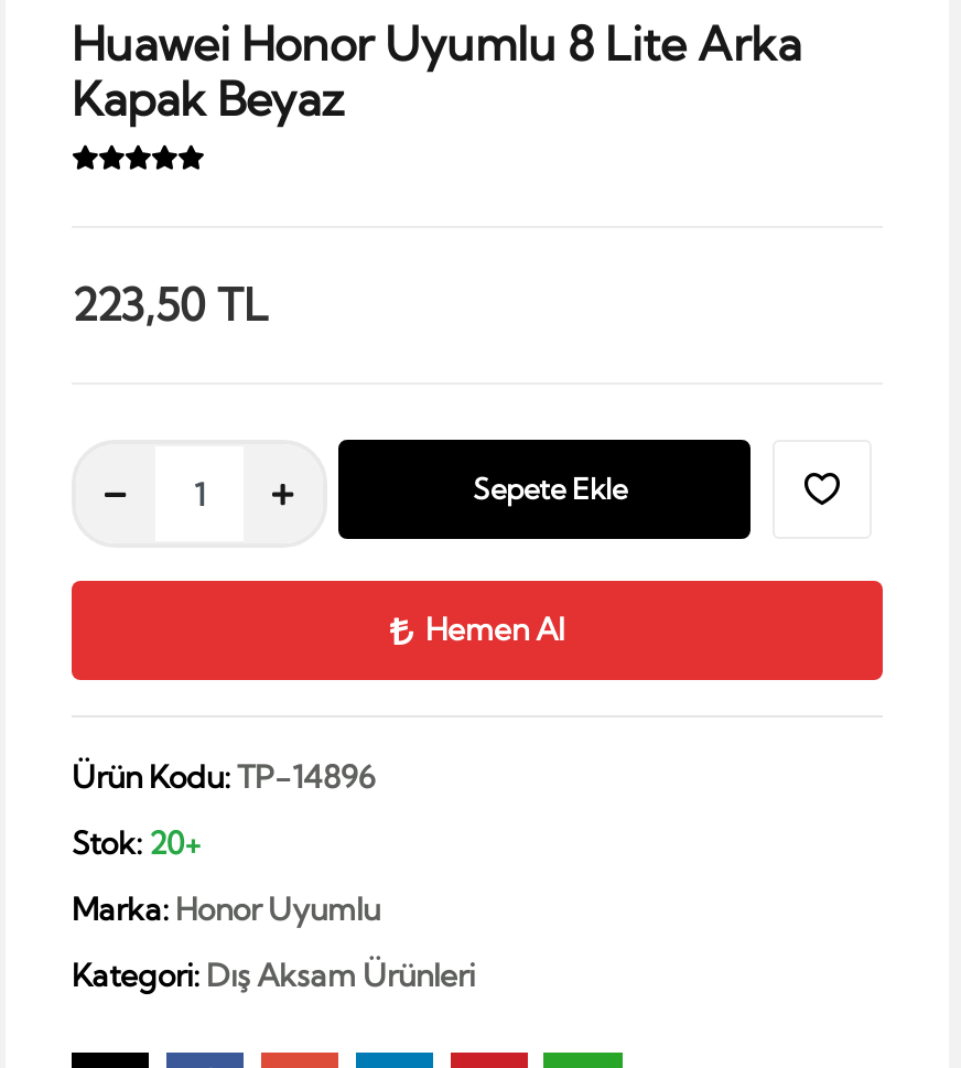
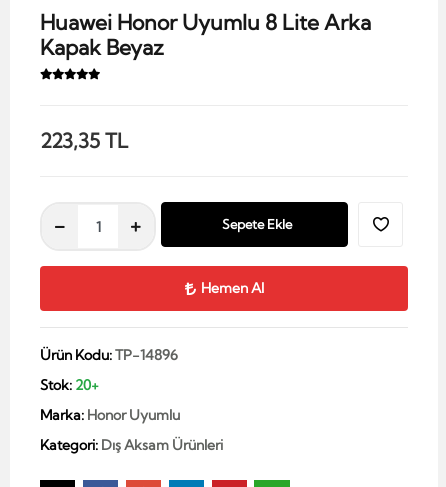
- 223,50 TL
+ 223,35 TL
